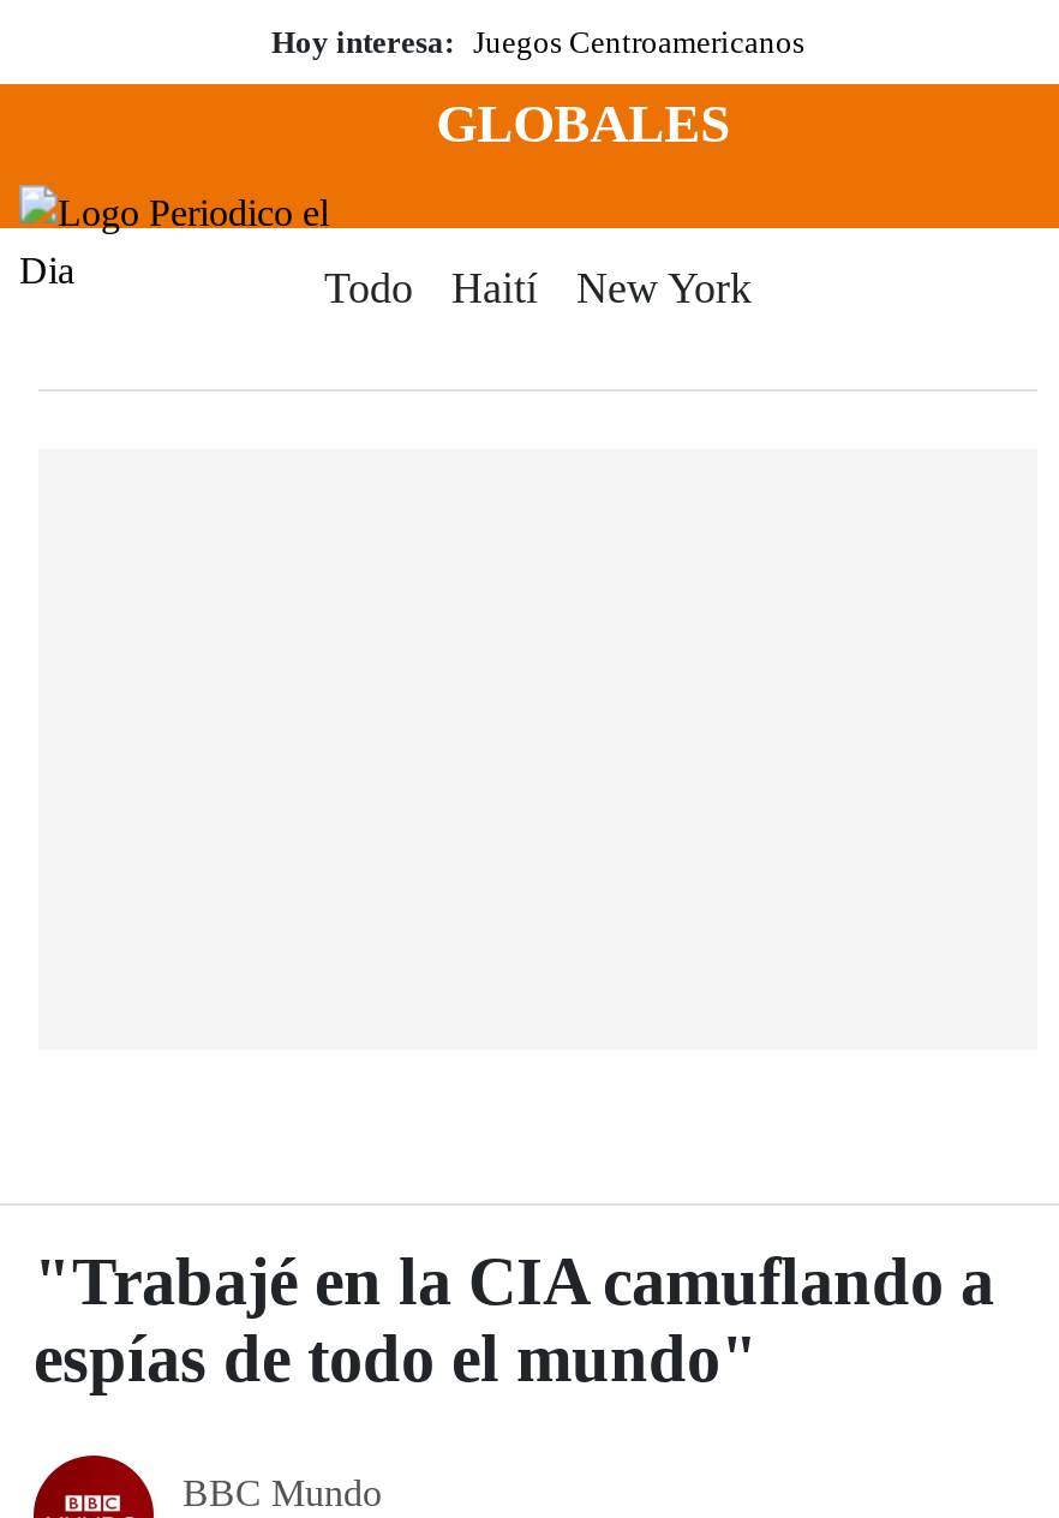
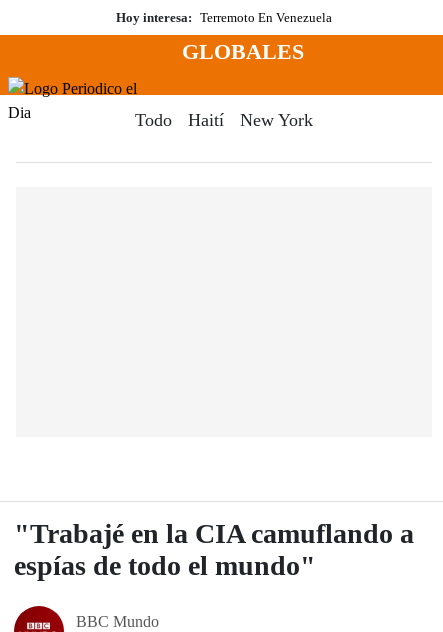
- Hoy interesa: Juegos Centroamericanos
+ Hoy interesa: Terremoto En Venezuela
